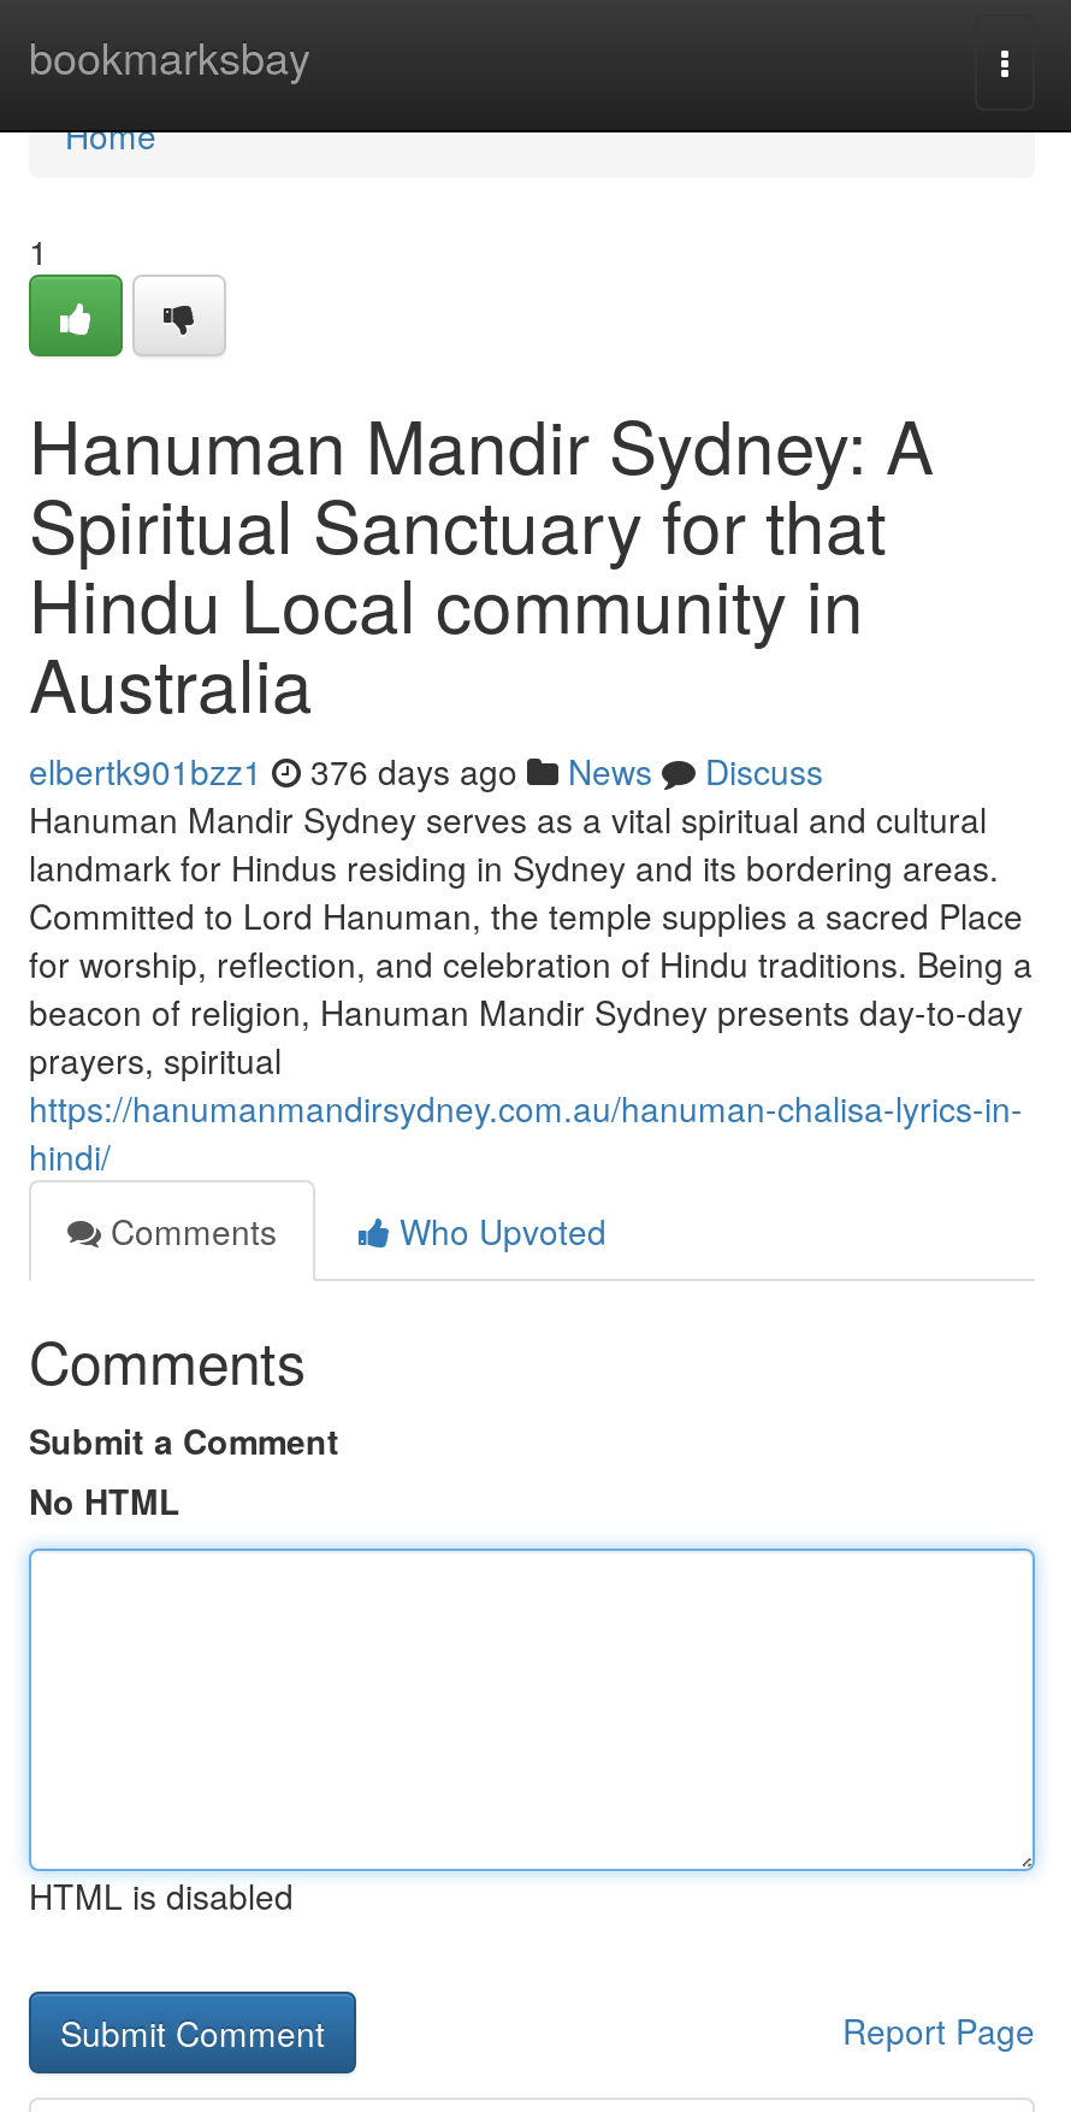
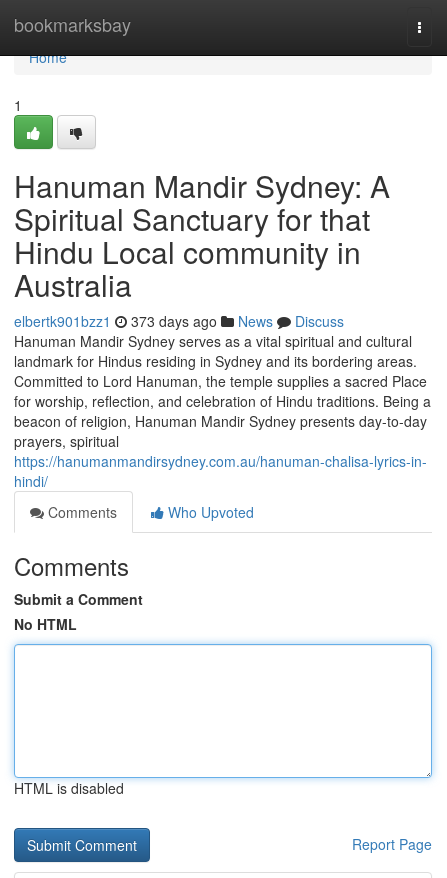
- elbertk901bzz1 376 days ago News Discuss
+ elbertk901bzz1 373 days ago News Discuss
